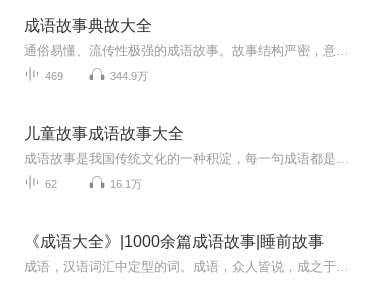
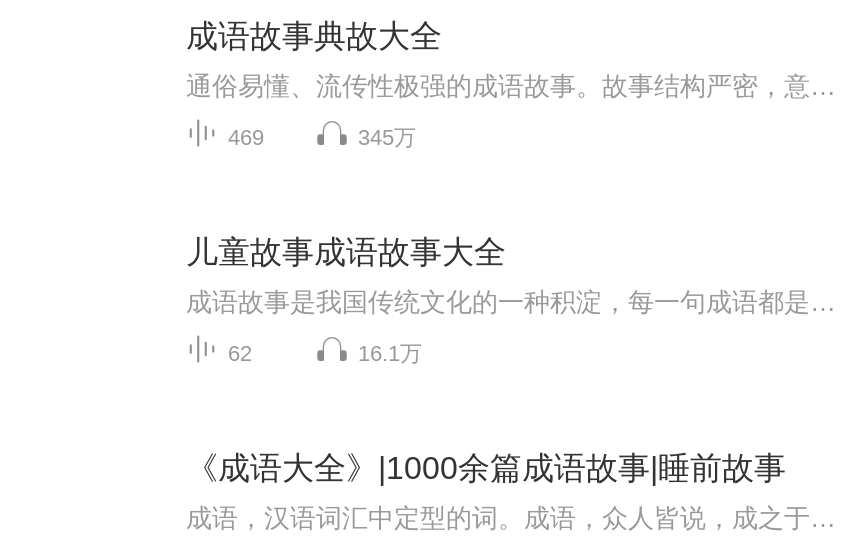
- 344.9万
+ 345万
